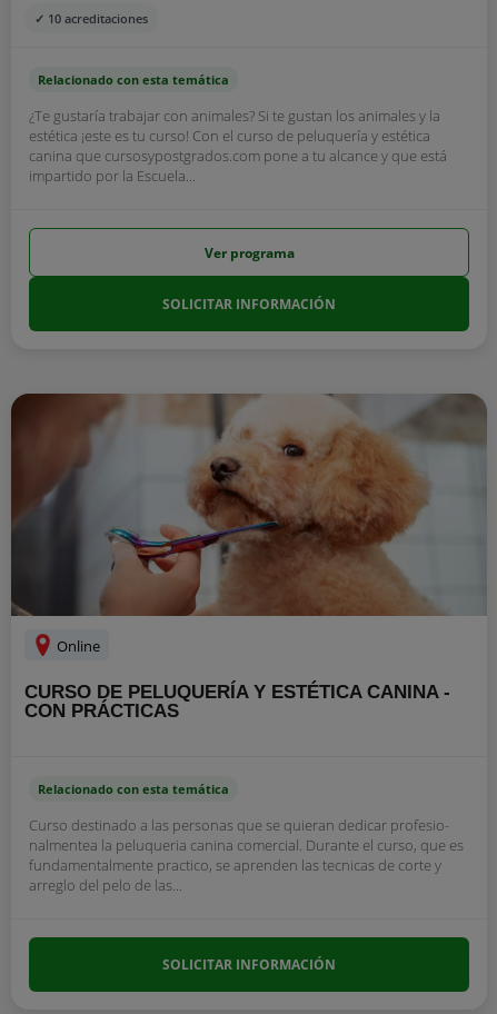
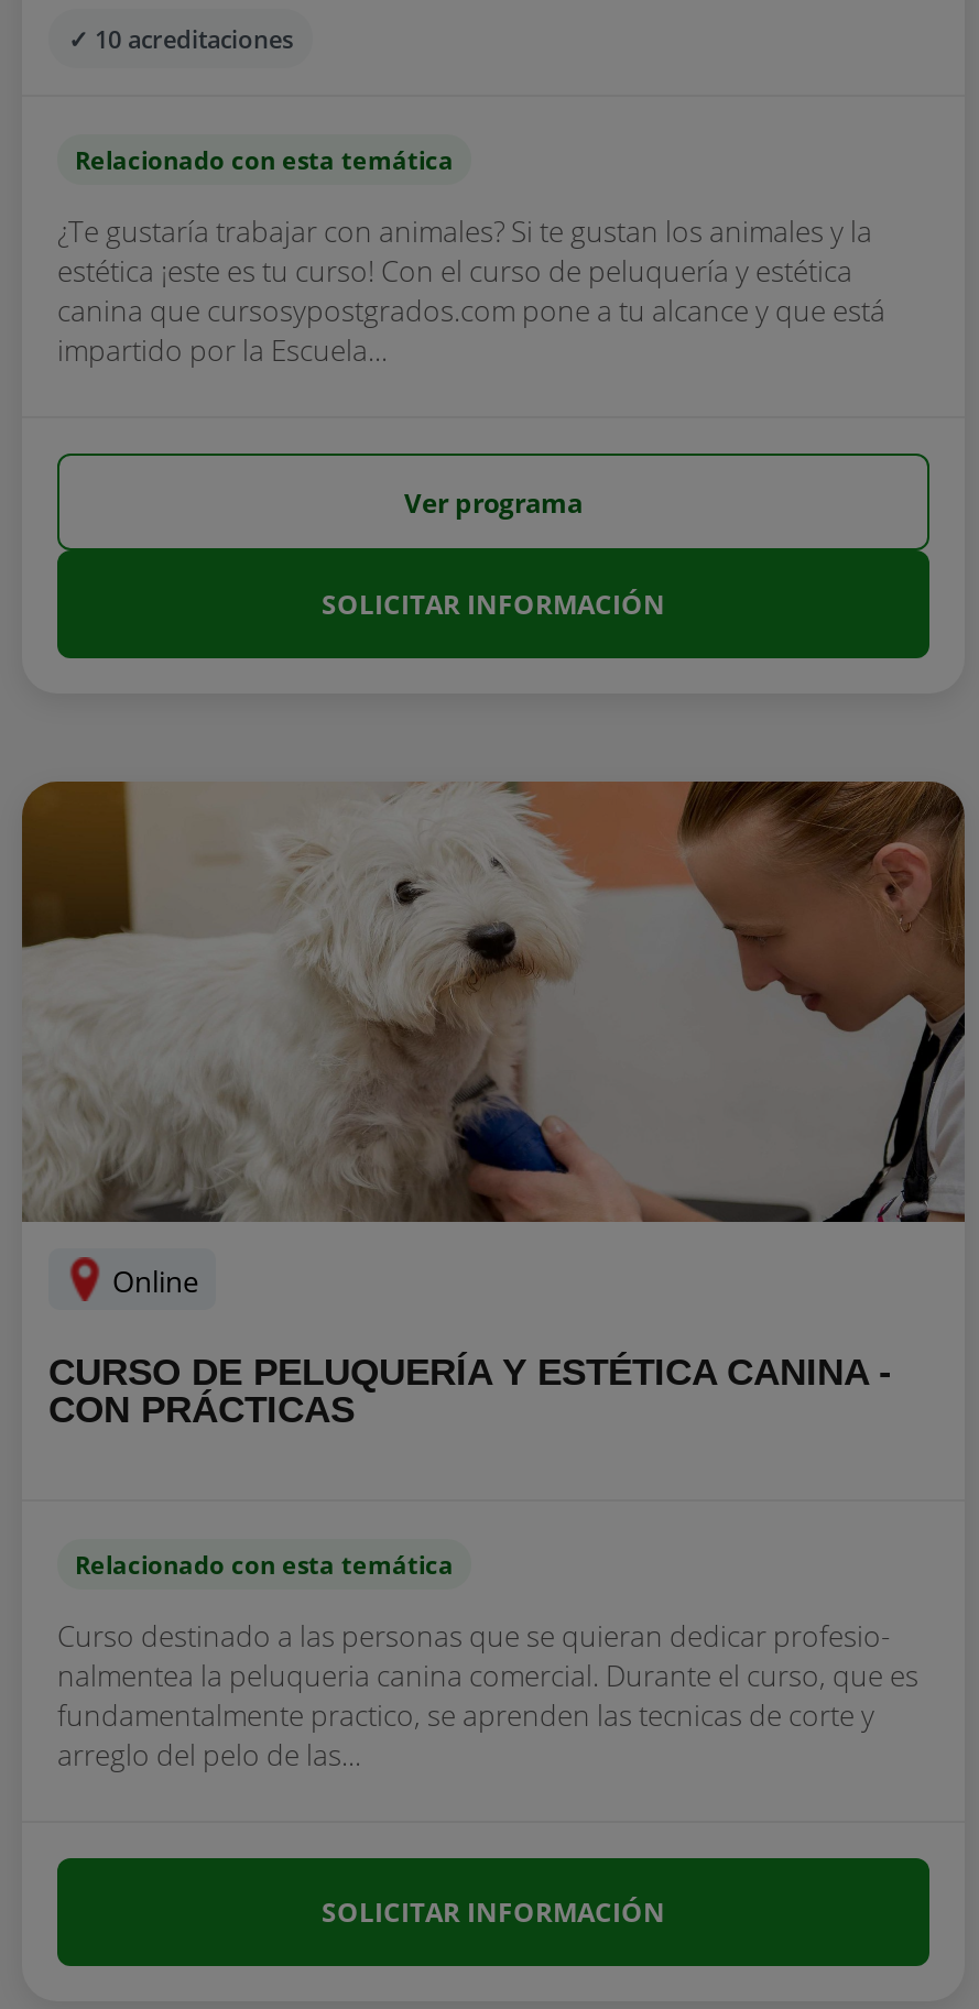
- [image]
+ [image]
